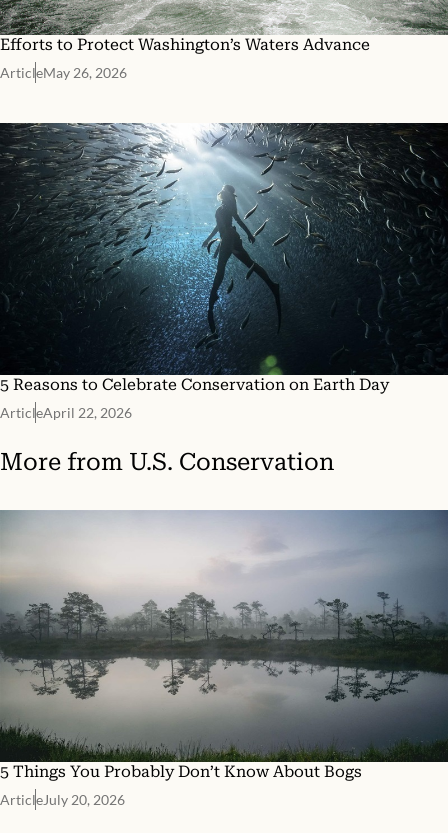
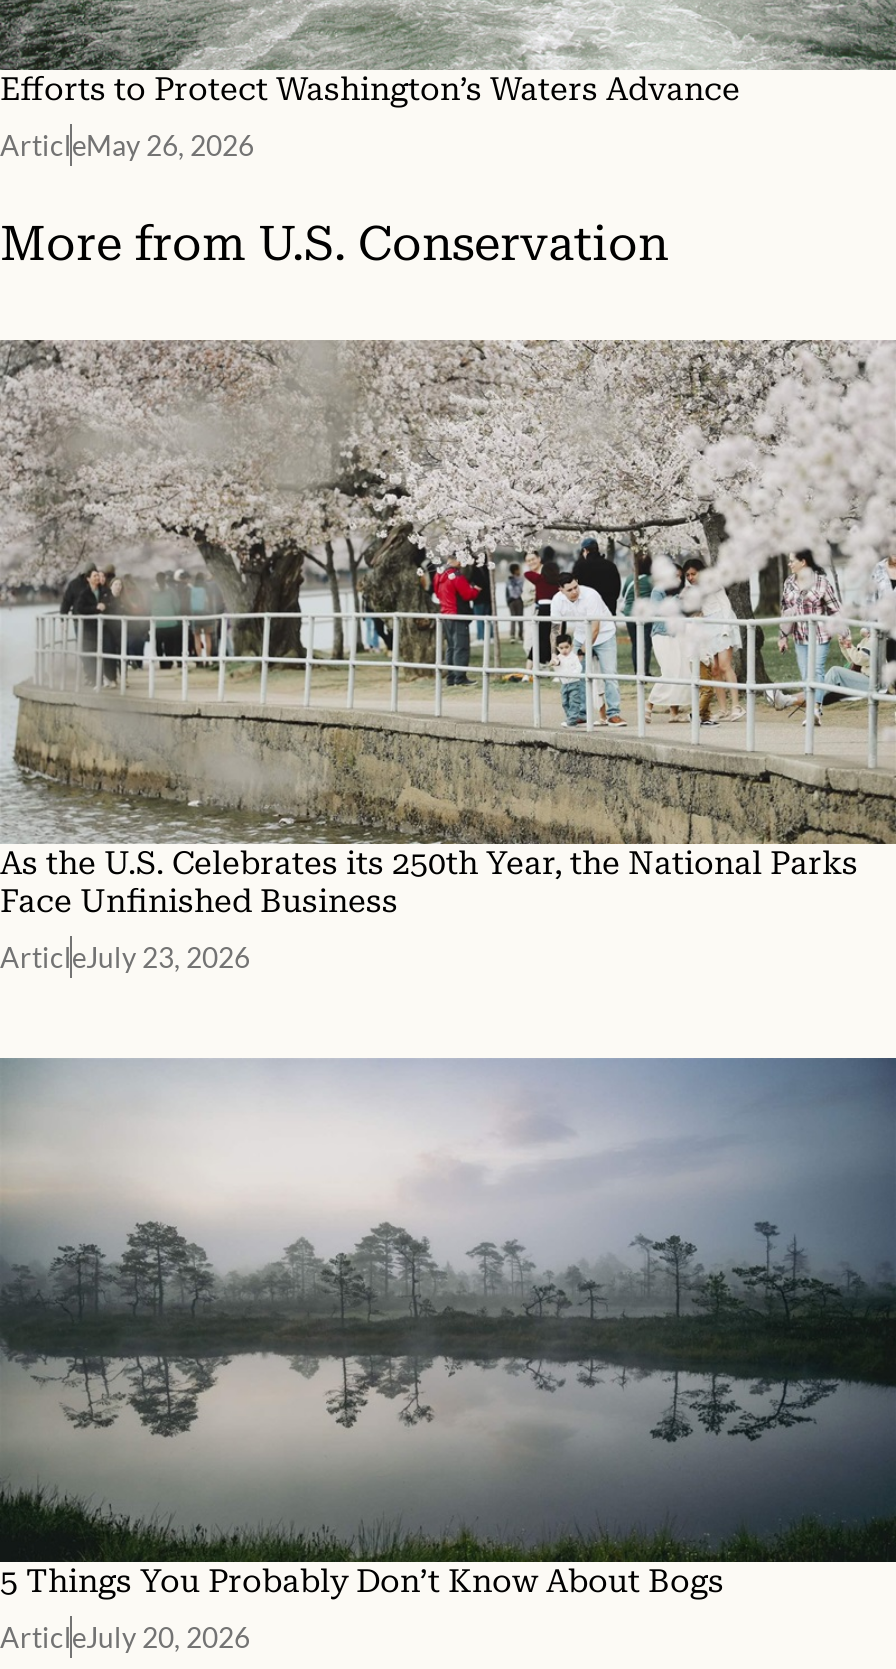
- [image]
+ [image]

- 5 Reasons to Celebrate Conservation on Earth Day
- ArticleApril 22, 2026

moved up: More from U.S. Conservation

+ As the U.S. Celebrates its 250th Year, the National Parks
+ Face Unfinished Business
+ ArticleJuly 23, 2026
